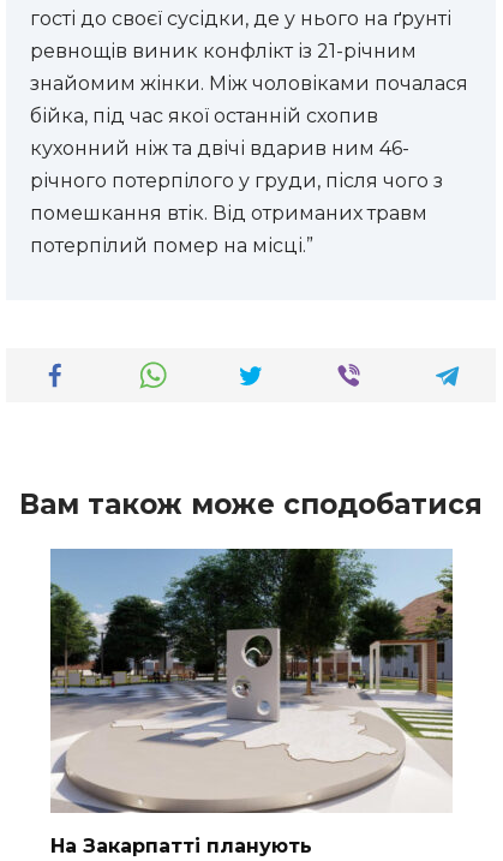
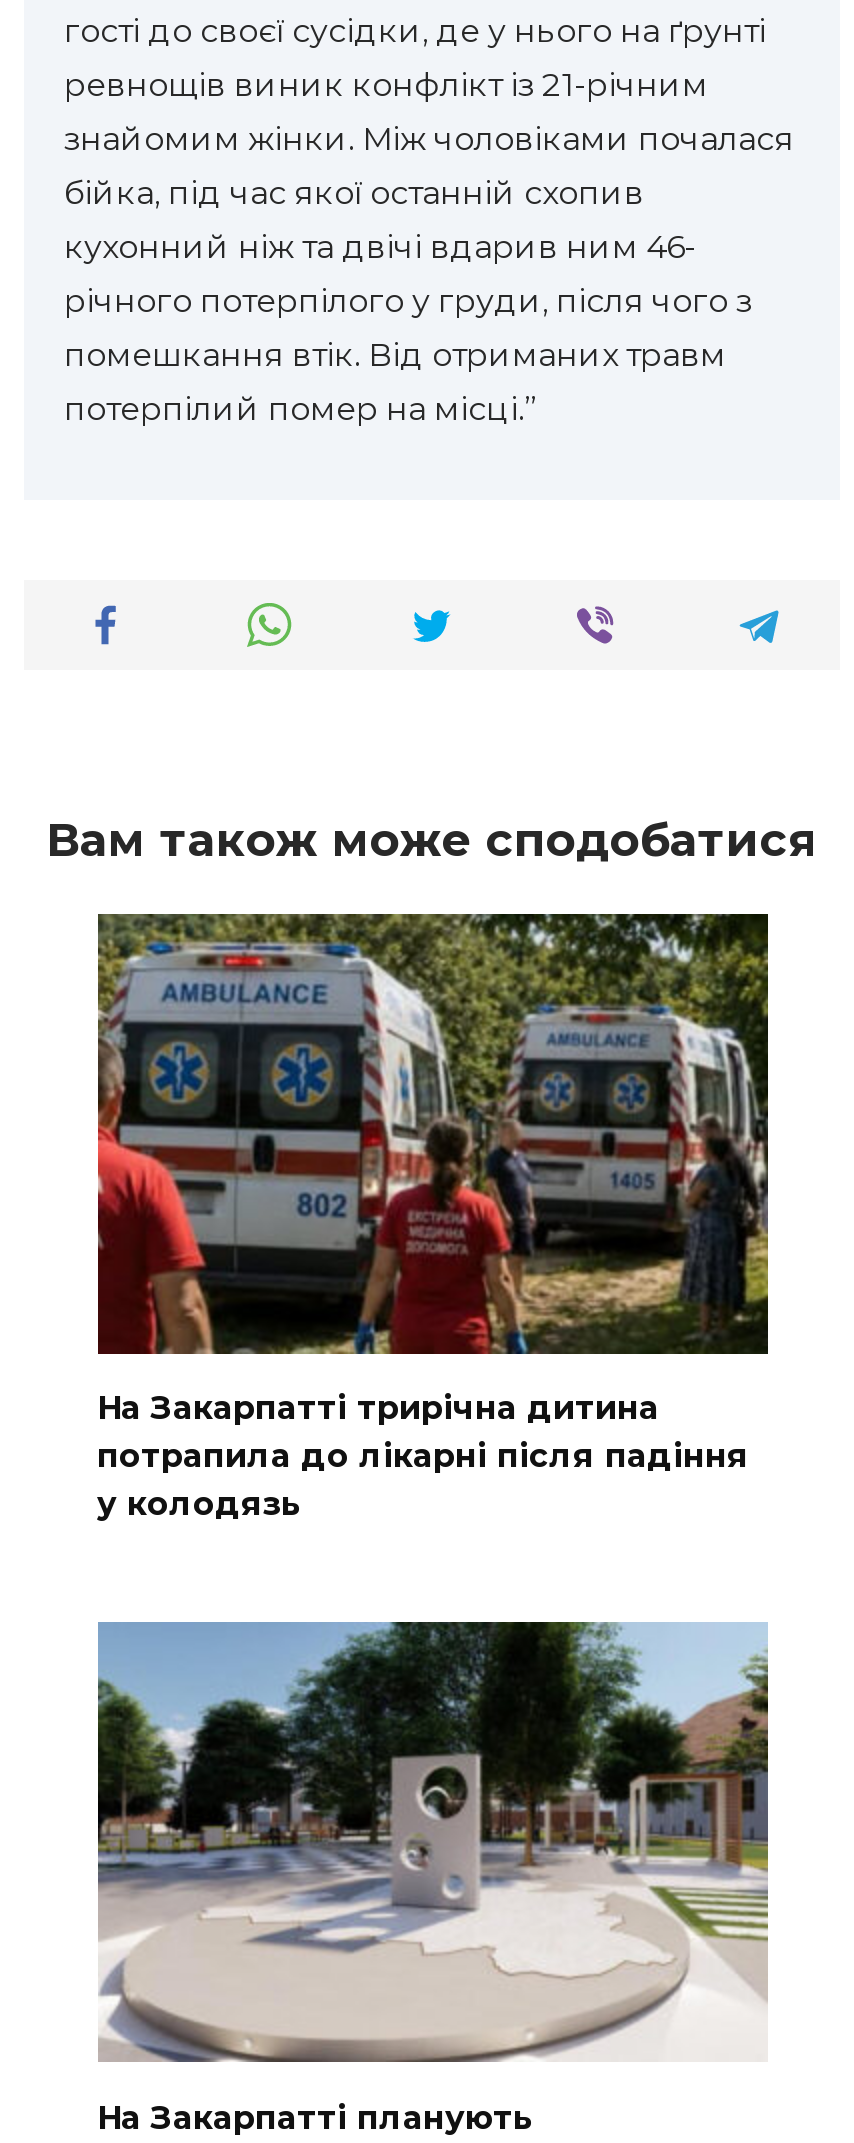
+ [image]
+ На Закарпатті трирічна дитина
+ потрапила до лікарні після падіння
+ у колодязь
